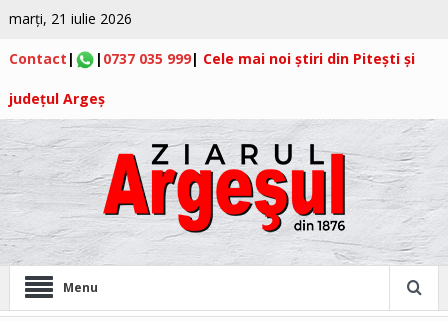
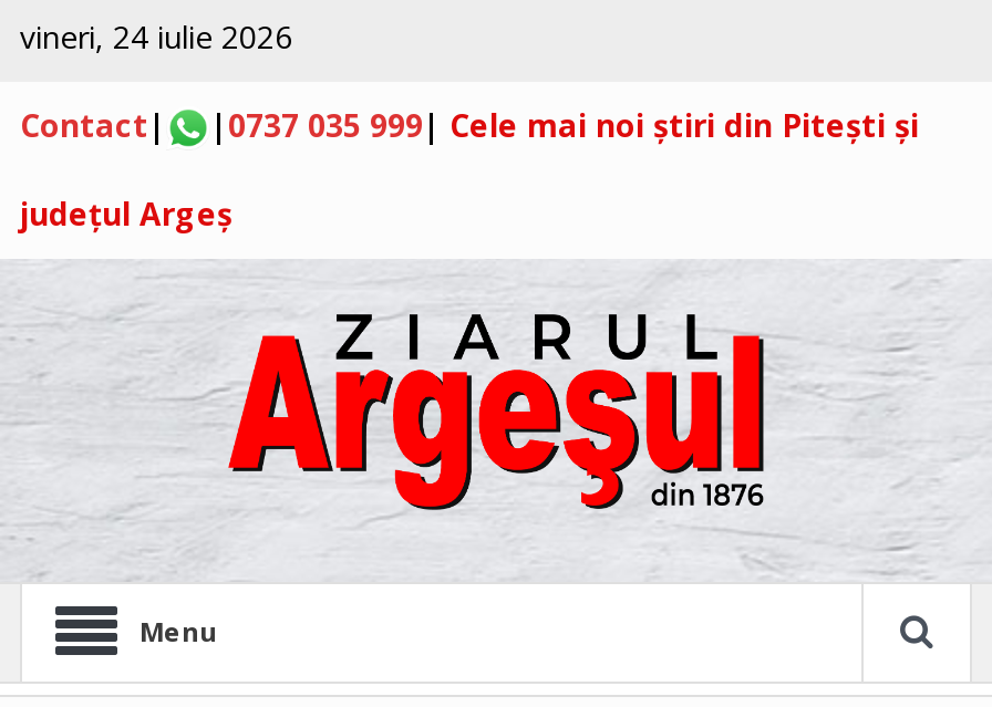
- marți, 21 iulie 2026
+ vineri, 24 iulie 2026
